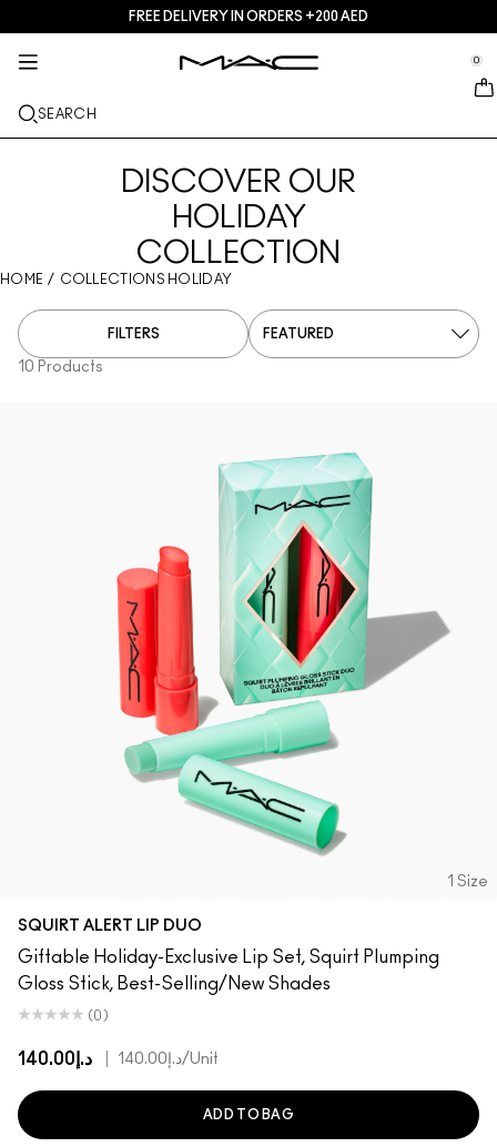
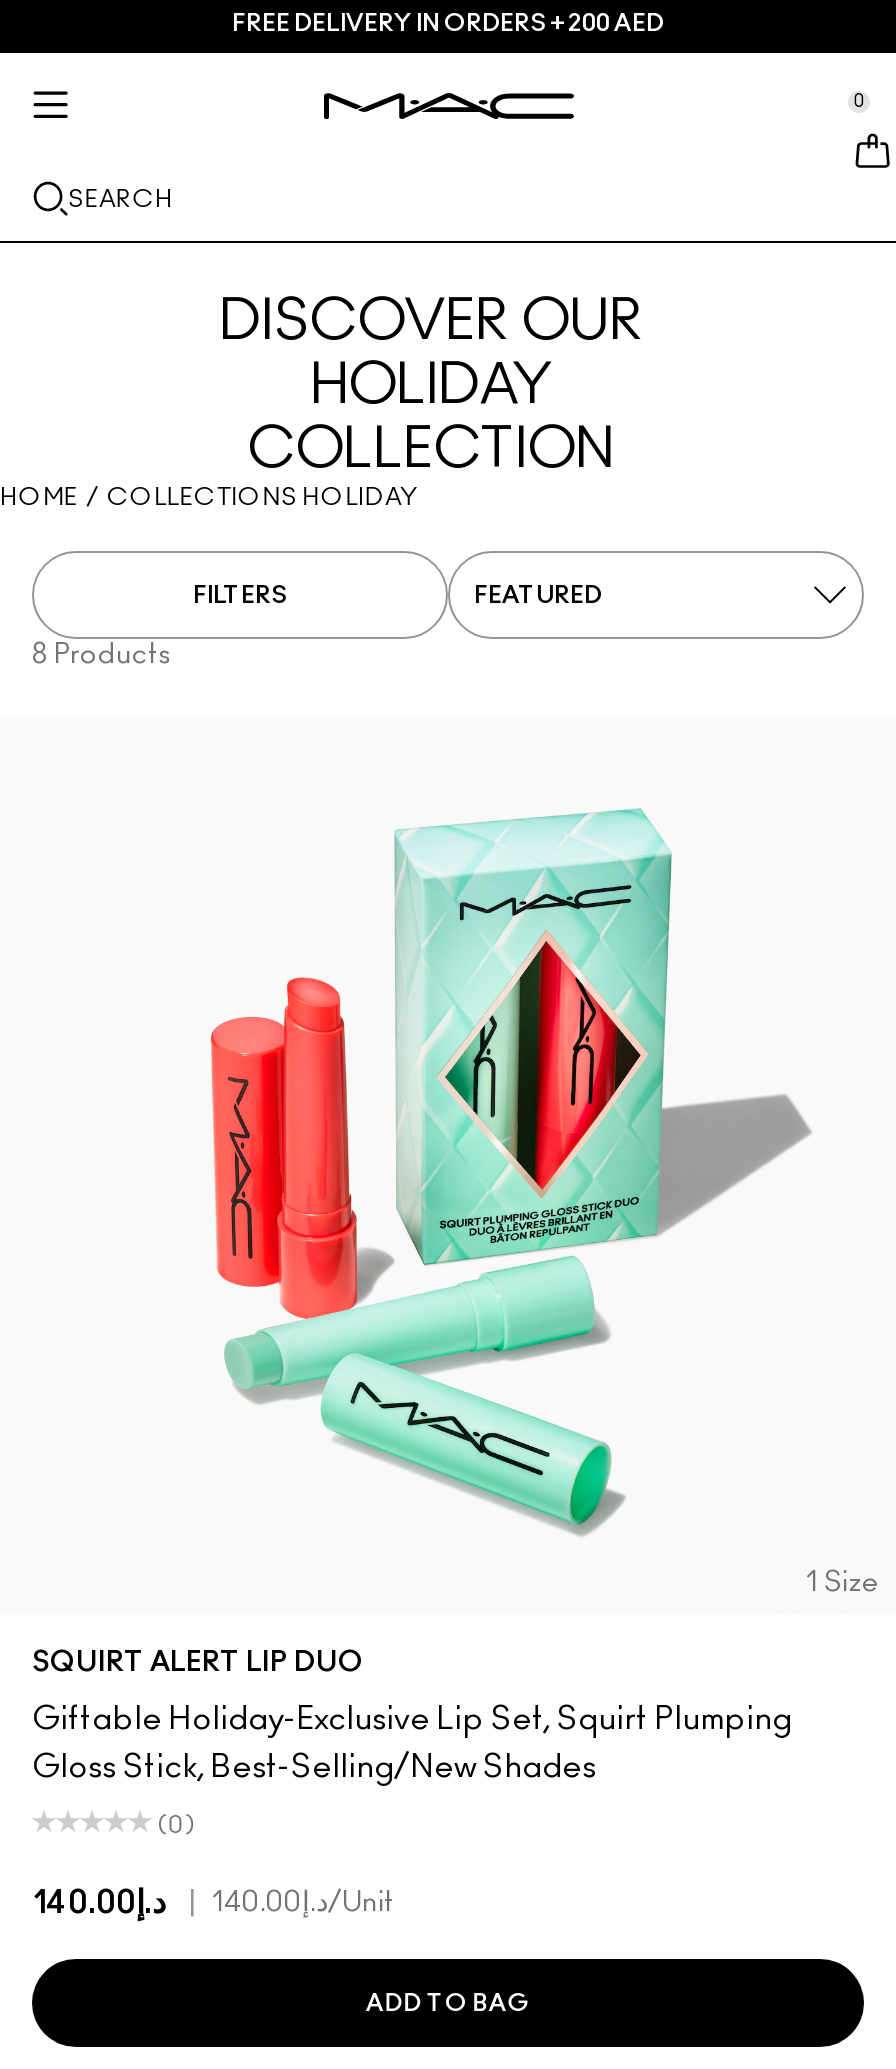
- 10 Products
+ 8 Products
